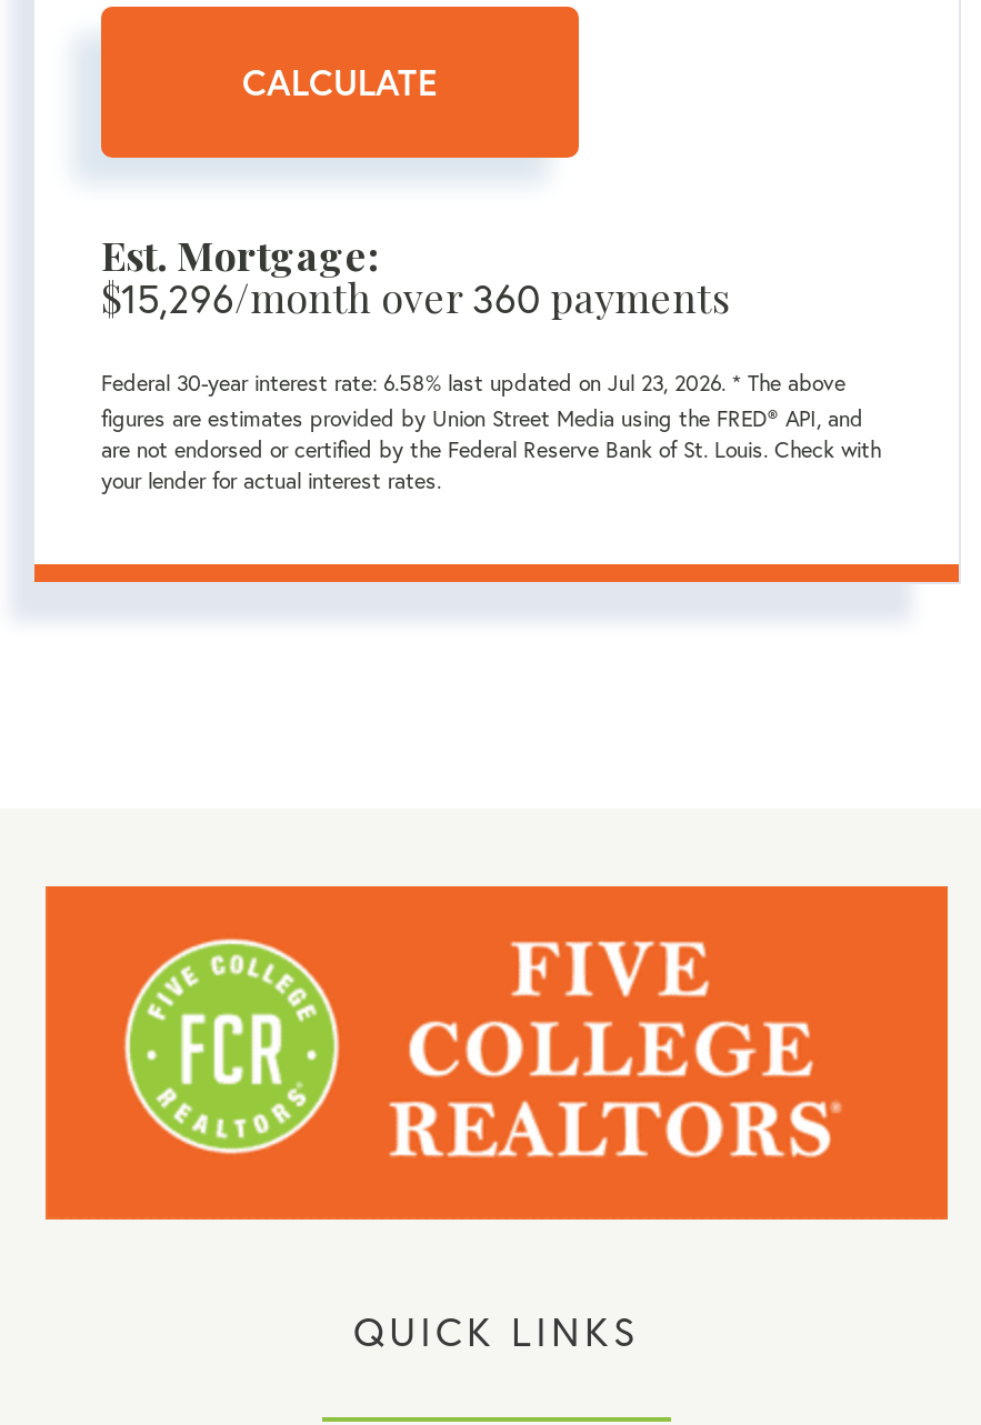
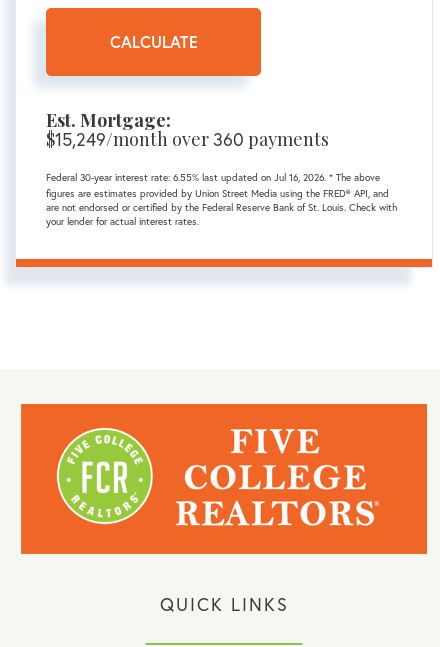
- $15,296/month over 360 payments
+ $15,249/month over 360 payments

- Federal 30-year interest rate: 6.58% last updated on Jul 23, 2026. * The above
+ Federal 30-year interest rate: 6.55% last updated on Jul 16, 2026. * The above
